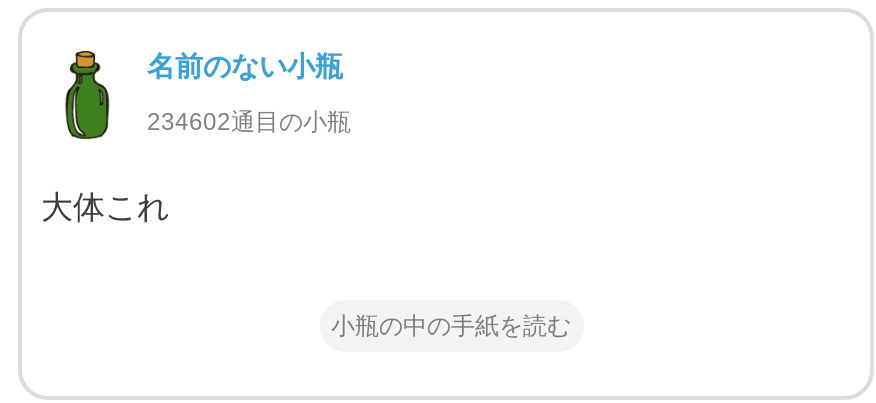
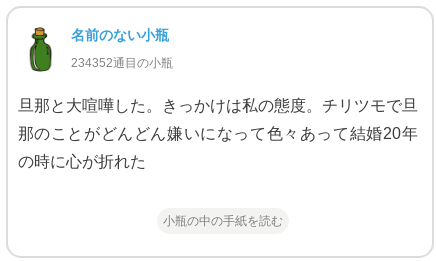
- 234602通目の小瓶
- 大体これ
+ 234352通目の小瓶
+ 旦那と大喧嘩した。きっかけは私の態度。チリツモで旦
+ 那のことがどんどん嫌いになって色々あって結婚20年
+ の時に心が折れた
